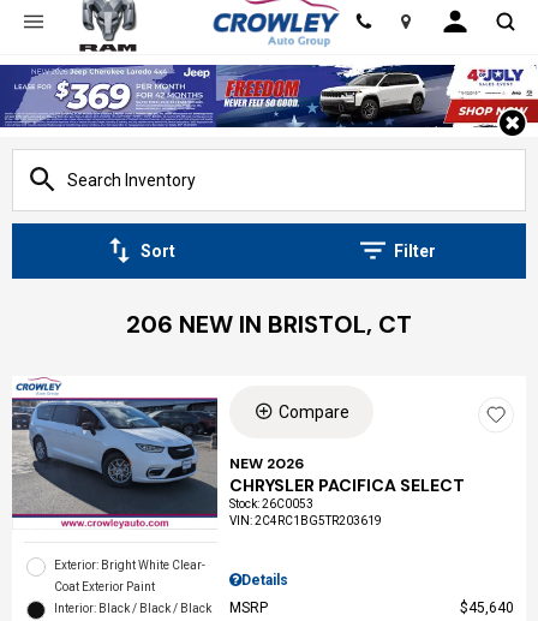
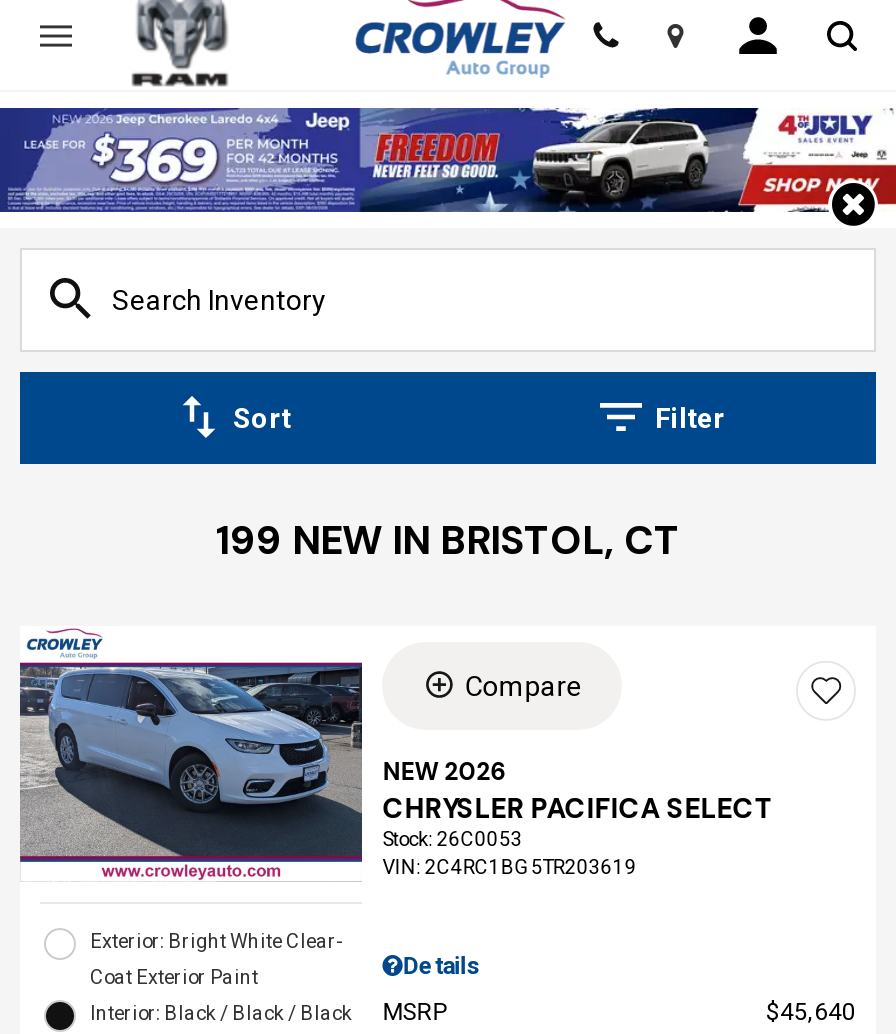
- 206 NEW IN BRISTOL, CT
+ 199 NEW IN BRISTOL, CT
